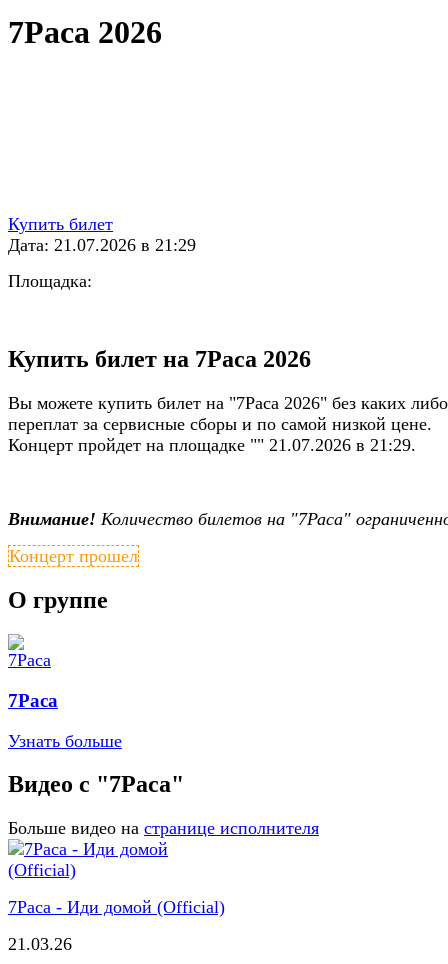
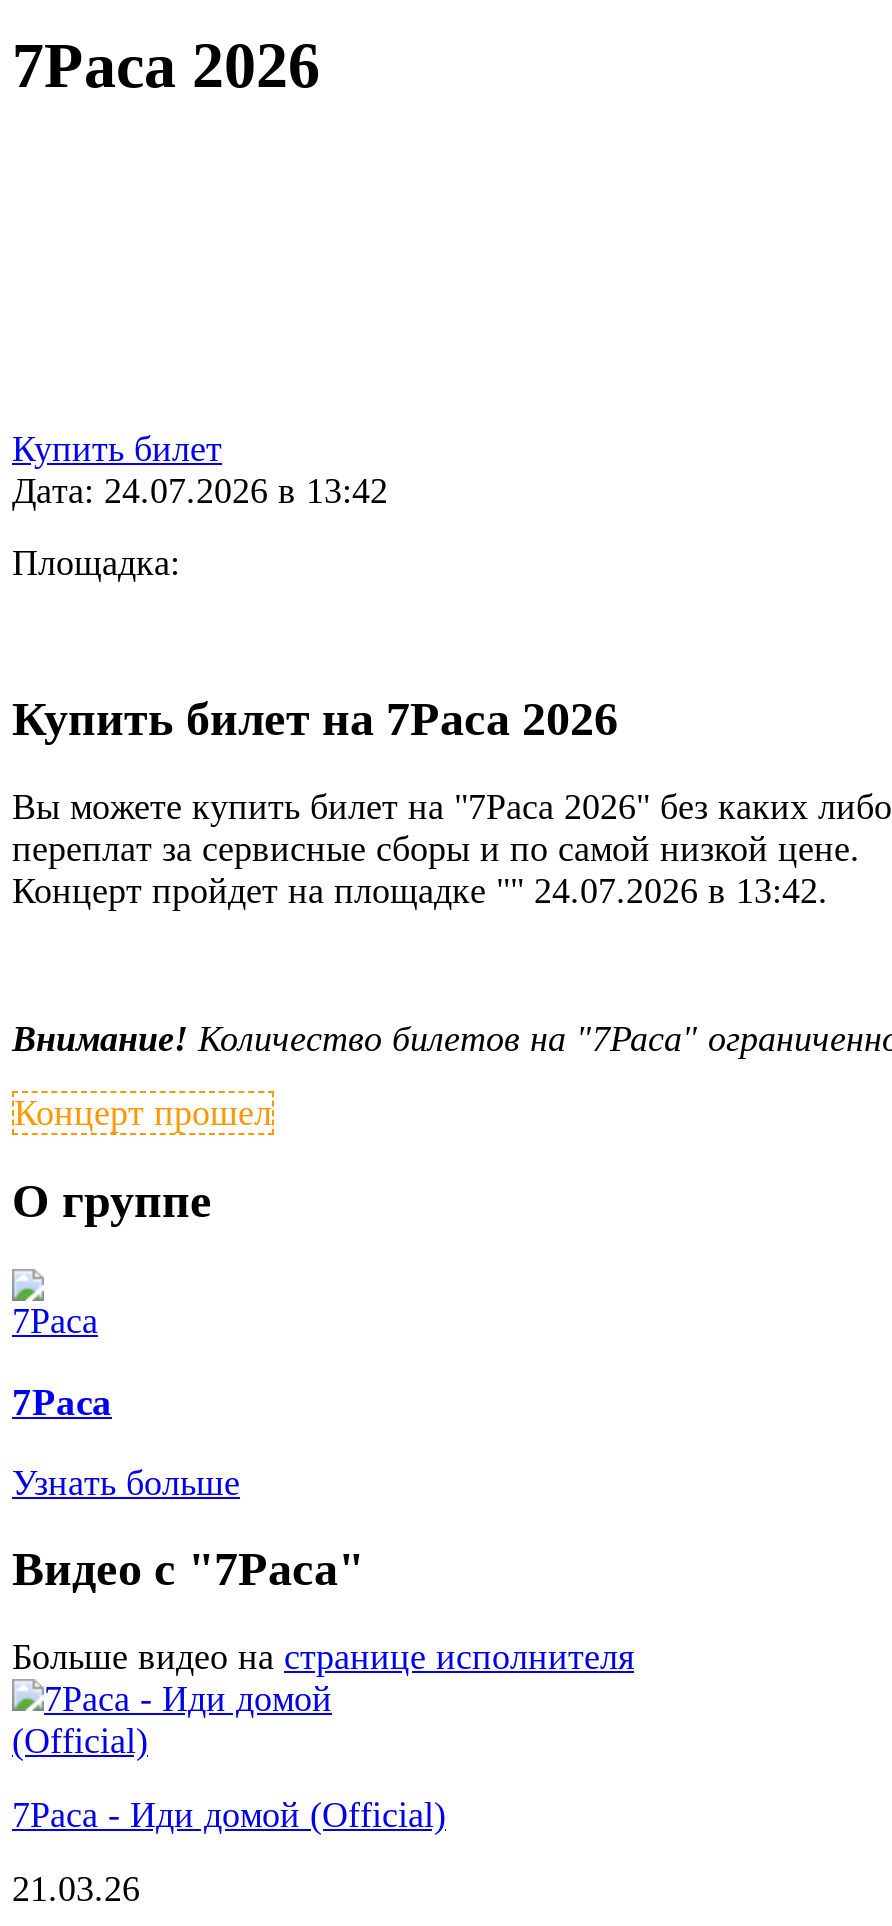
- Дата: 21.07.2026 в 21:29
+ Дата: 24.07.2026 в 13:42

- Концерт пройдет на площадке "" 21.07.2026 в 21:29.
+ Концерт пройдет на площадке "" 24.07.2026 в 13:42.
